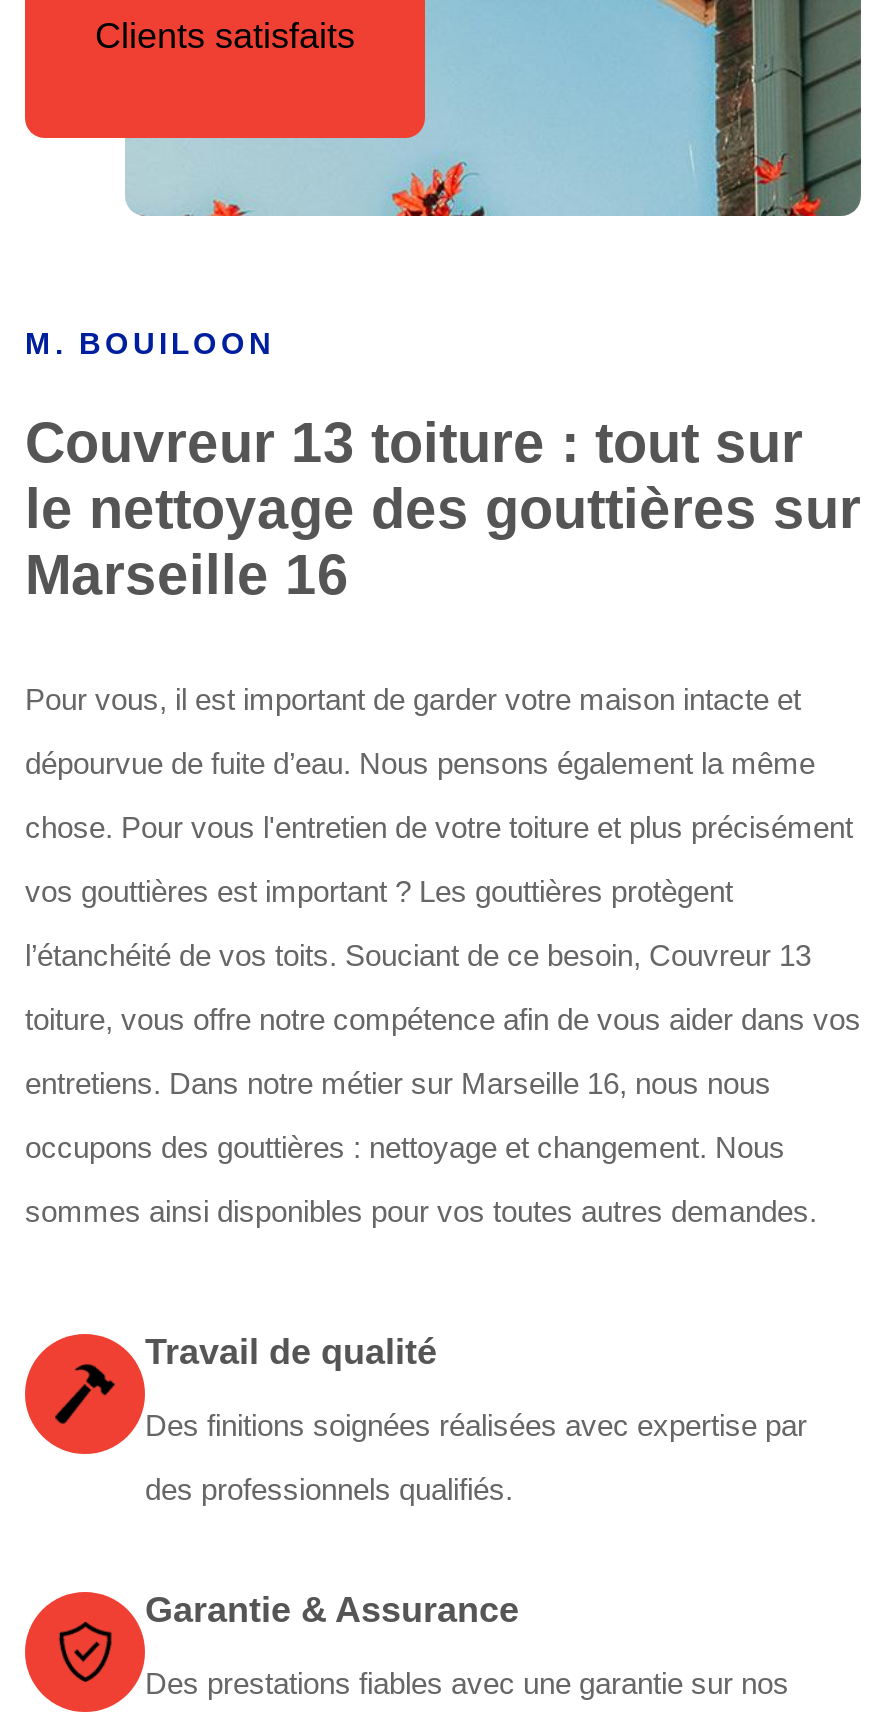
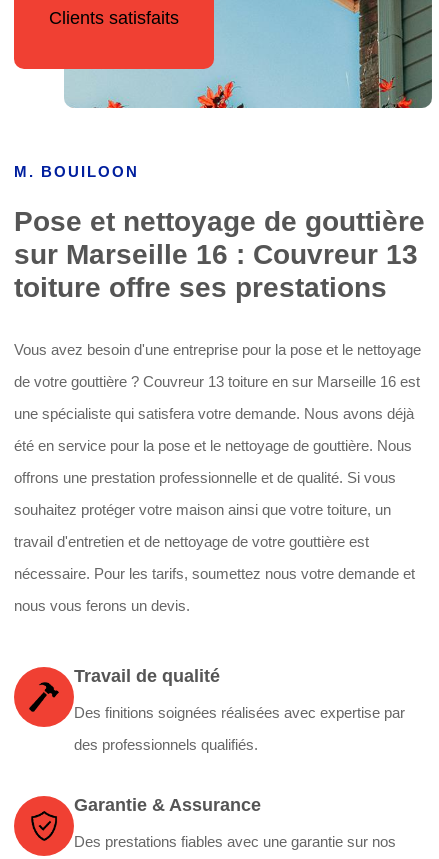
- Couvreur 13 toiture : tout sur
- le nettoyage des gouttières sur
- Marseille 16
+ Pose et nettoyage de gouttière
+ sur Marseille 16 : Couvreur 13
+ toiture offre ses prestations

- Pour vous, il est important de garder votre maison intacte et
+ Vous avez besoin d'une entreprise pour la pose et le nettoyage

- dépourvue de fuite d’eau. Nous pensons également la même
+ de votre gouttière ? Couvreur 13 toiture en sur Marseille 16 est

- chose. Pour vous l'entretien de votre toiture et plus précisément
+ une spécialiste qui satisfera votre demande. Nous avons déjà

- vos gouttières est important ? Les gouttières protègent
+ été en service pour la pose et le nettoyage de gouttière. Nous

- l’étanchéité de vos toits. Souciant de ce besoin, Couvreur 13
+ offrons une prestation professionnelle et de qualité. Si vous

- toiture, vous offre notre compétence afin de vous aider dans vos
+ souhaitez protéger votre maison ainsi que votre toiture, un

- entretiens. Dans notre métier sur Marseille 16, nous nous
+ travail d'entretien et de nettoyage de votre gouttière est

- occupons des gouttières : nettoyage et changement. Nous
+ nécessaire. Pour les tarifs, soumettez nous votre demande et

- sommes ainsi disponibles pour vos toutes autres demandes.
+ nous vous ferons un devis.
